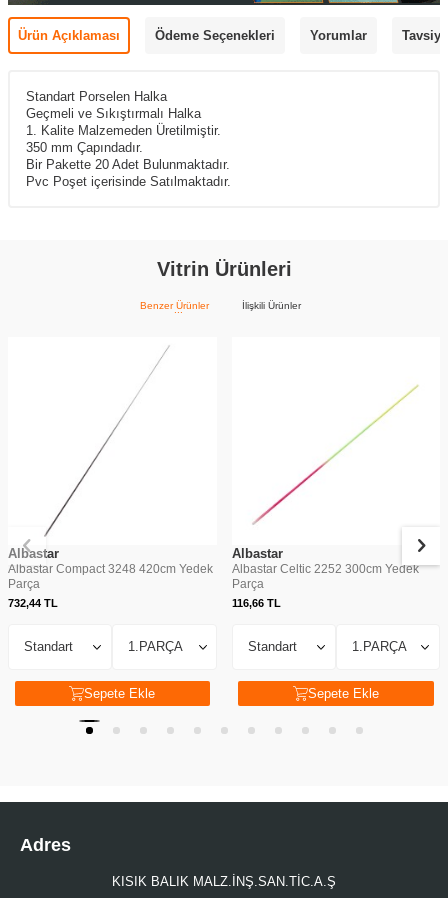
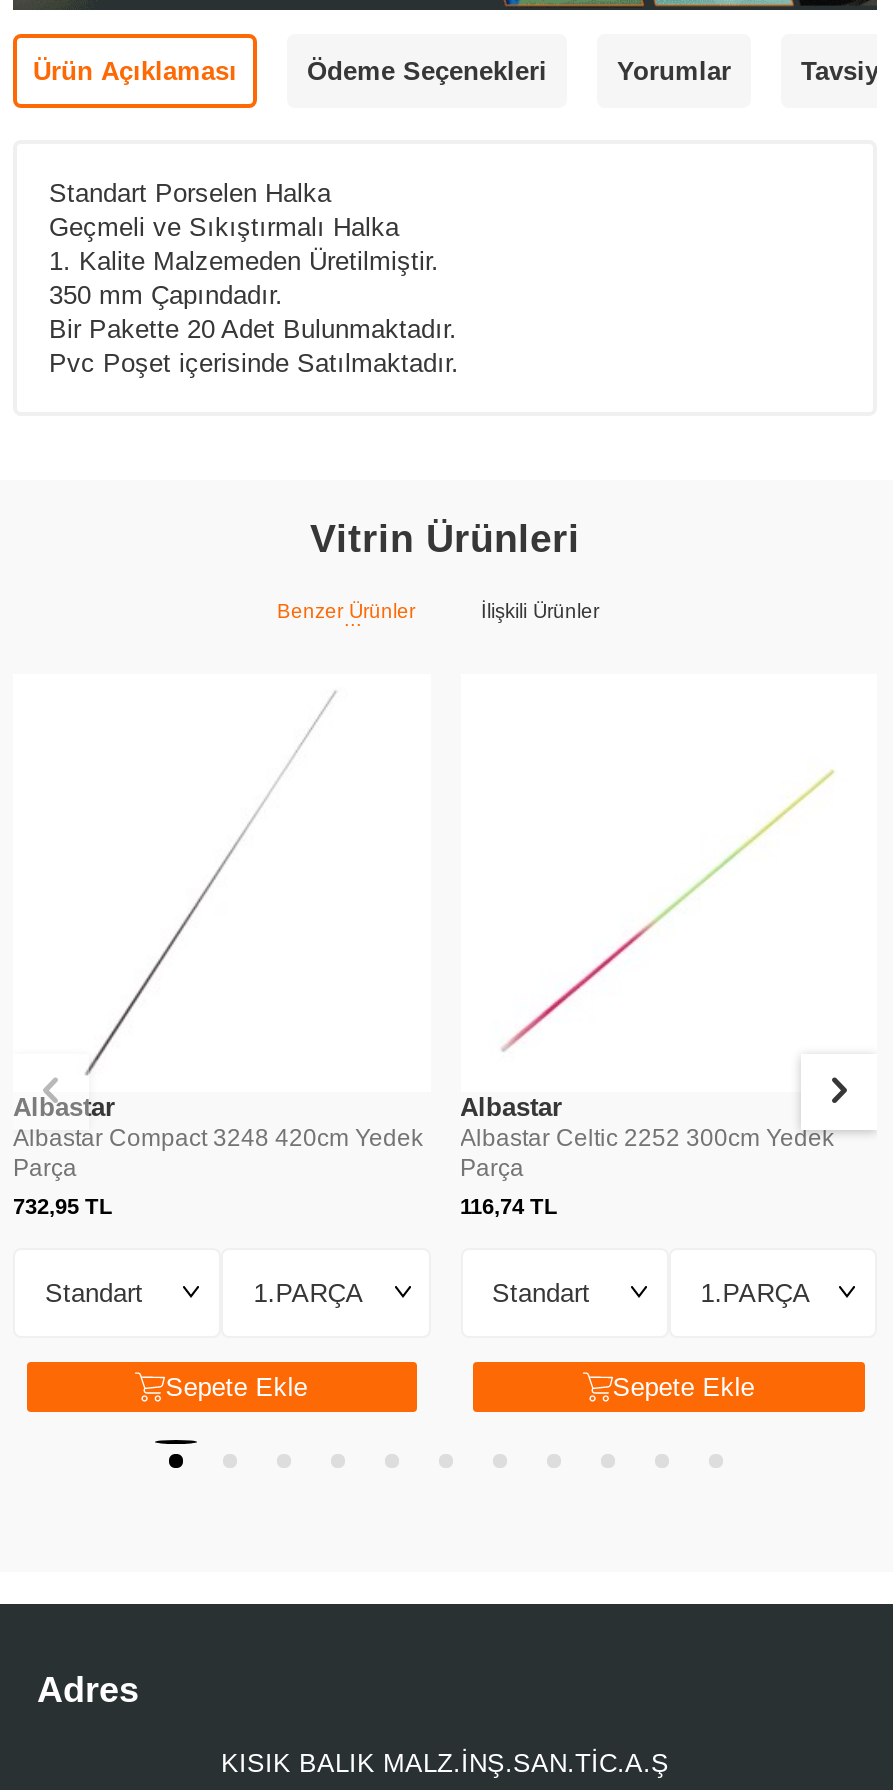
- 732,44 TL
+ 732,95 TL

- 116,66 TL
+ 116,74 TL
